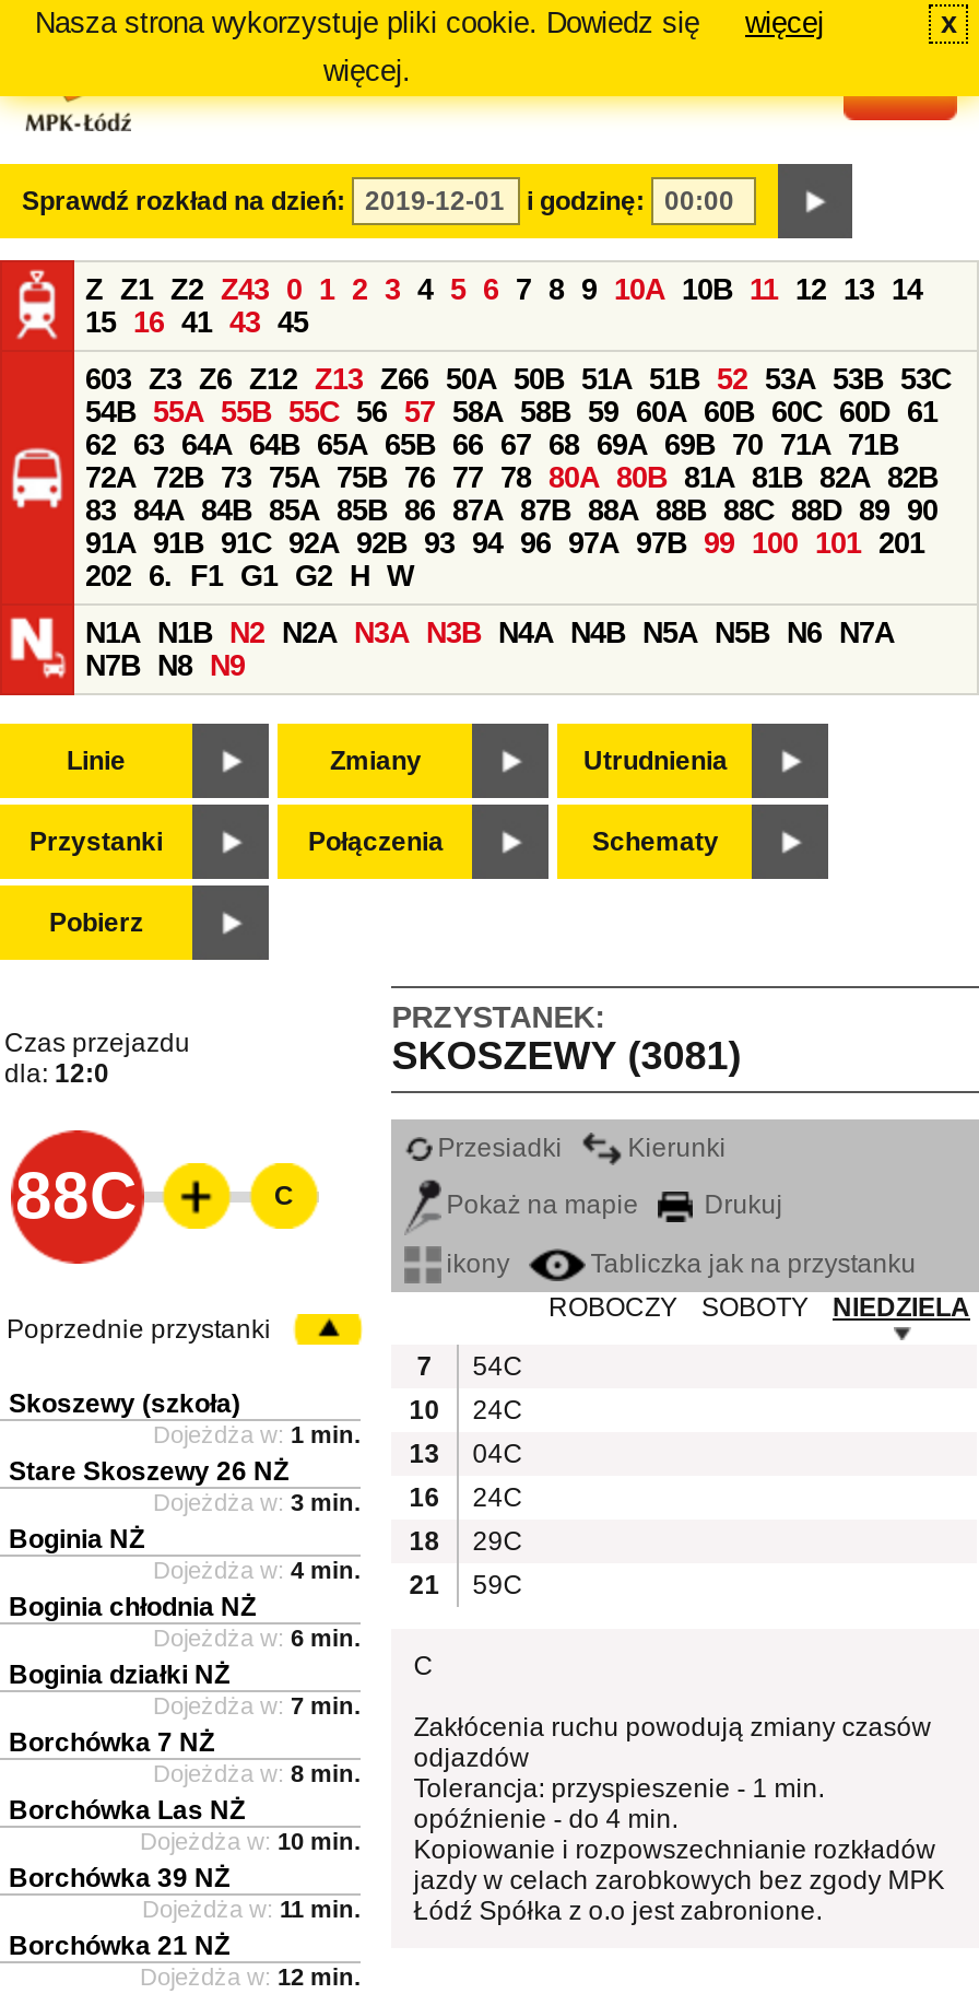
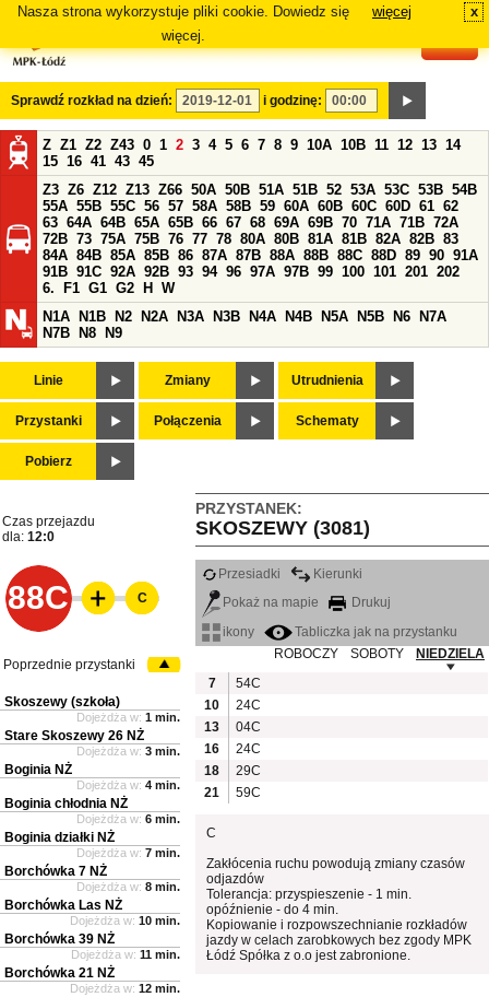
- 603 Z3 Z6 Z12 Z13 Z66 50A 50B 51A 51B 52 53A 53B 53C
- 54B 55A 55B 55C 56 57 58A 58B 59 60A 60B 60C 60D 61
- 62 63 64A 64B 65A 65B 66 67 68 69A 69B 70 71A 71B
- 72A 72B 73 75A 75B 76 77 78 80A 80B 81A 81B 82A 82B
- 83 84A 84B 85A 85B 86 87A 87B 88A 88B 88C 88D 89 90
- 91A 91B 91C 92A 92B 93 94 96 97A 97B 99 100 101 201
- 202 6. F1 G1 G2 H W
+ Z3 Z6 Z12 Z13 Z66 50A 50B 51A 51B 52 53A 53C 53B 54B
+ 55A 55B 55C 56 57 58A 58B 59 60A 60B 60C 60D 61 62
+ 63 64A 64B 65A 65B 66 67 68 69A 69B 70 71A 71B 72A
+ 72B 73 75A 75B 76 77 78 80A 80B 81A 81B 82A 82B 83
+ 84A 84B 85A 85B 86 87A 87B 88A 88B 88C 88D 89 90 91A
+ 91B 91C 92A 92B 93 94 96 97A 97B 99 100 101 201 202
+ 6. F1 G1 G2 H W
